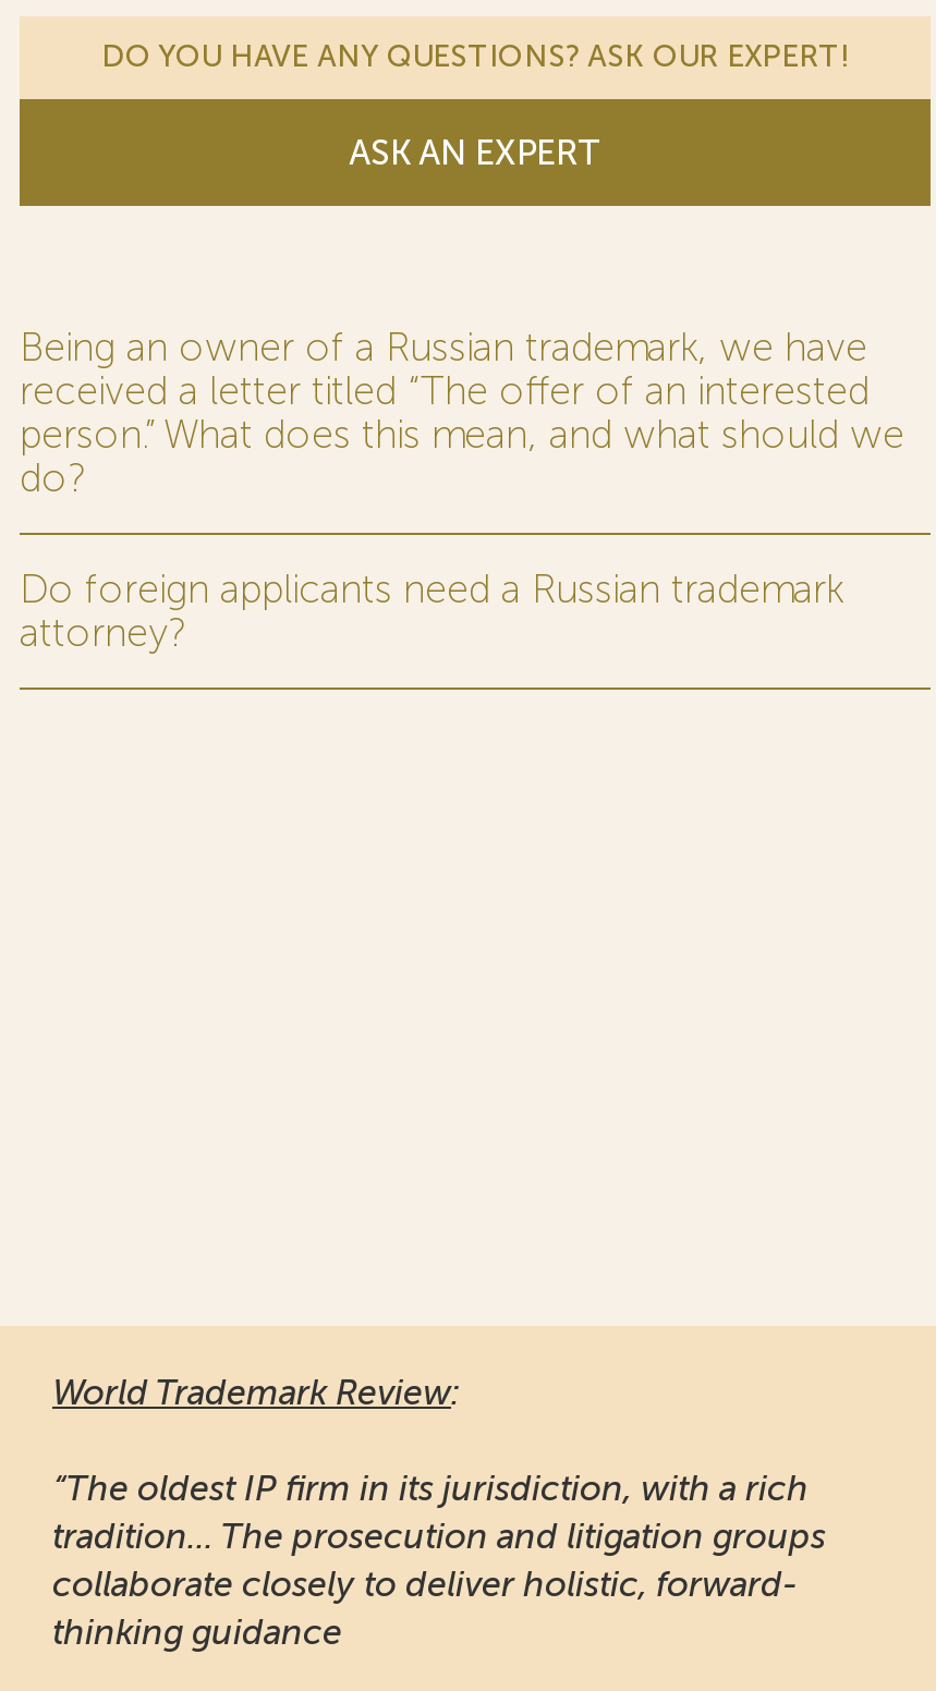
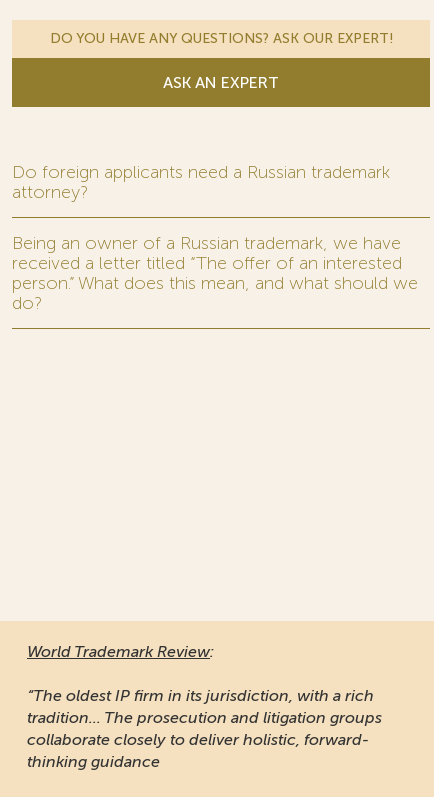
moved down: Being an owner of a Russian trademark, we have | received a letter titled “The offer of an interested | person.” What does this mean, and what should we | do?

moved up: Do foreign applicants need a Russian trademark | attorney?
